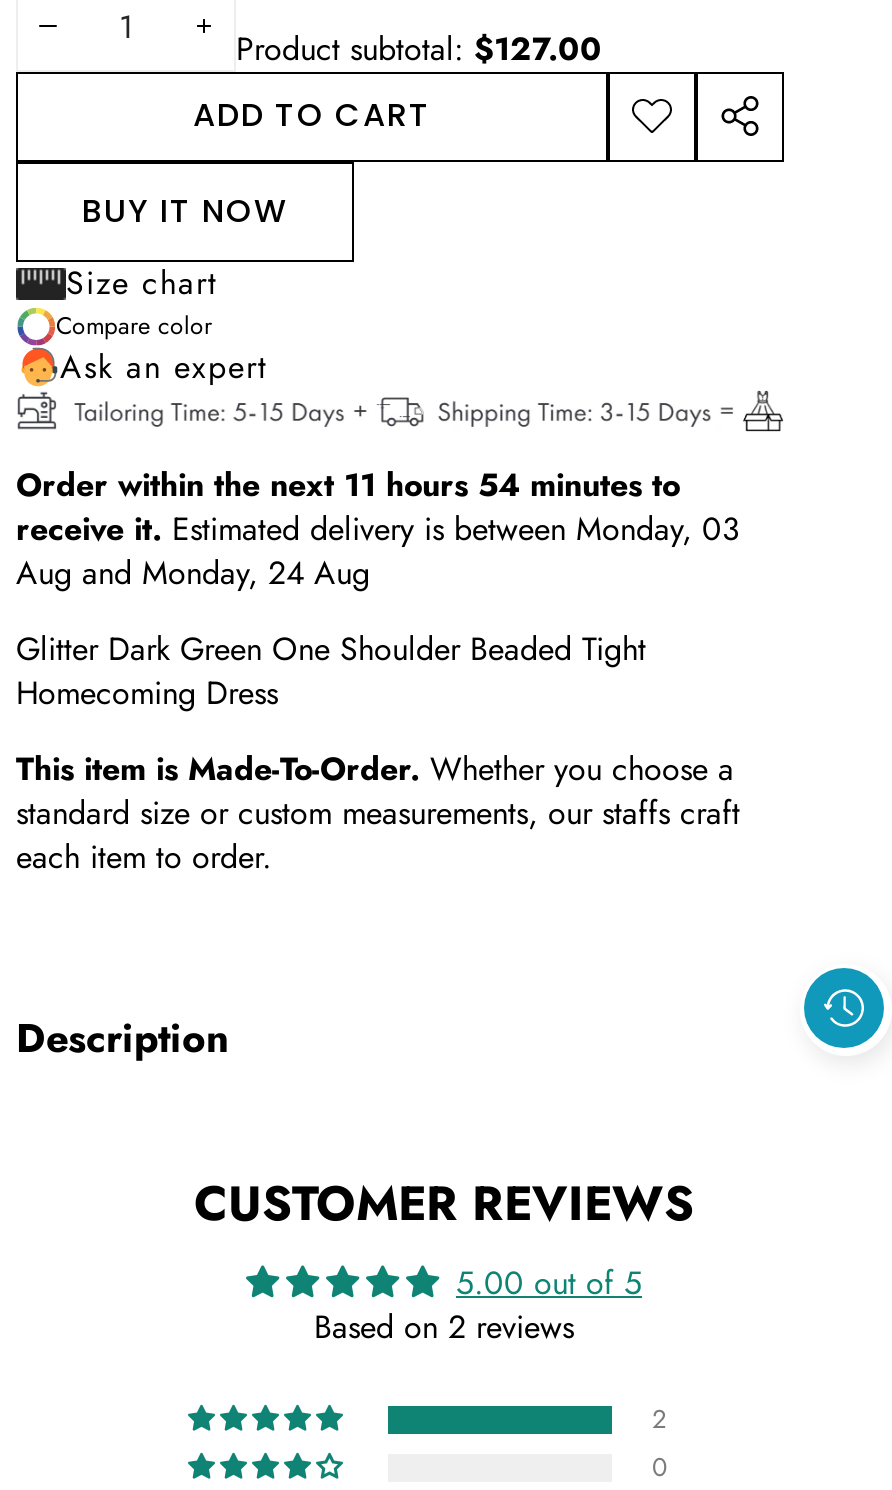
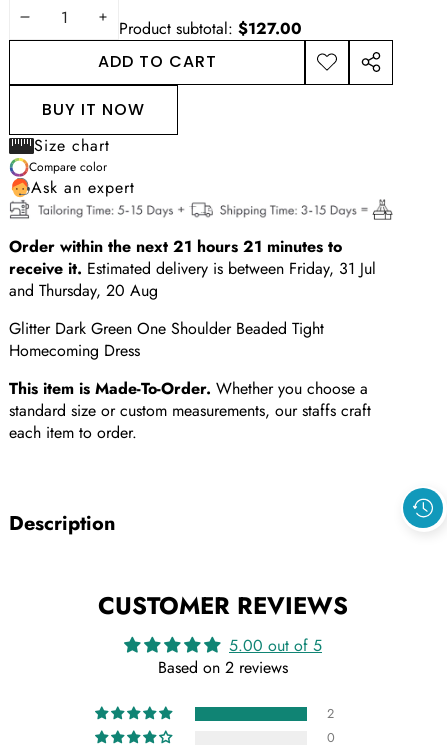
- Order within the next 11 hours 54 minutes to
- receive it. Estimated delivery is between Monday, 03
- Aug and Monday, 24 Aug
+ Order within the next 21 hours 21 minutes to
+ receive it. Estimated delivery is between Friday, 31 Jul
+ and Thursday, 20 Aug
